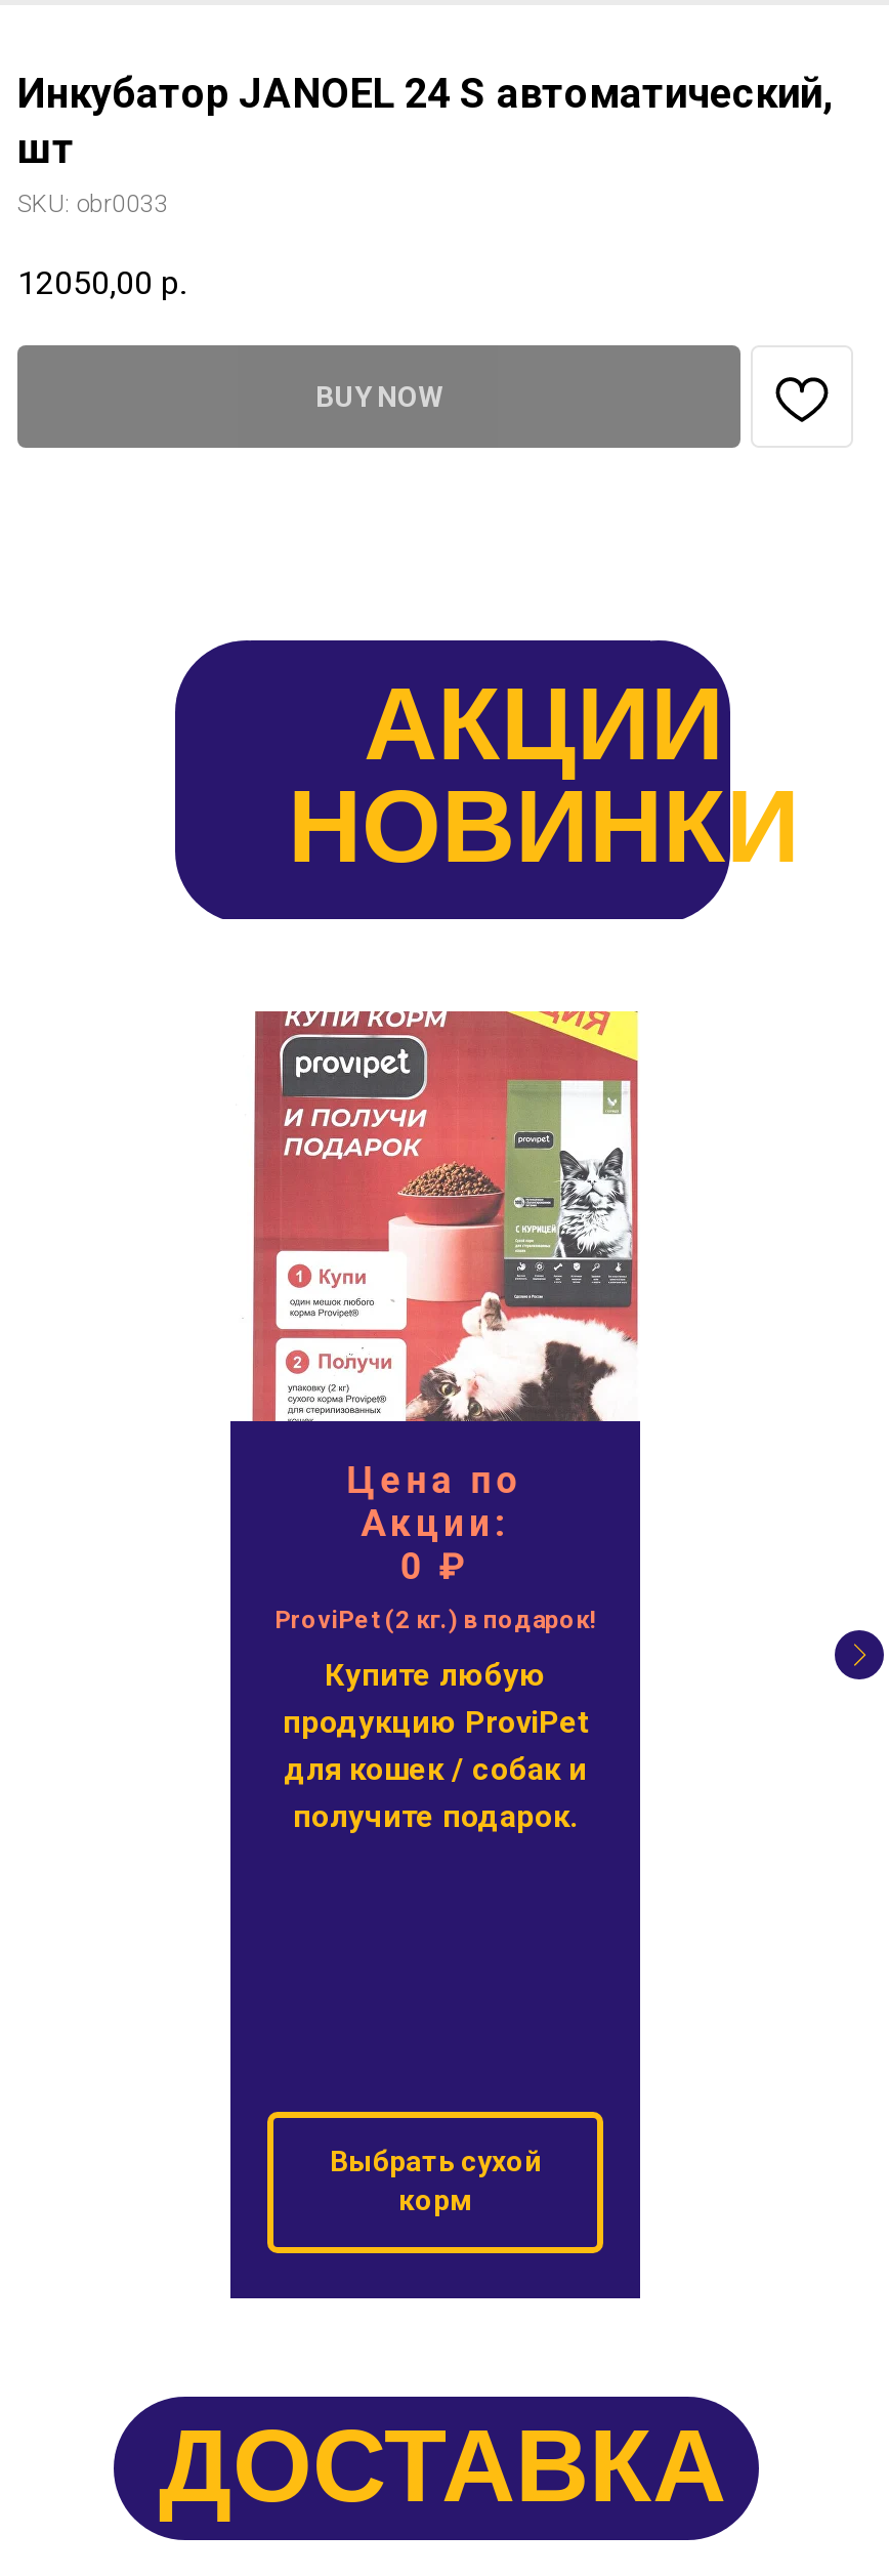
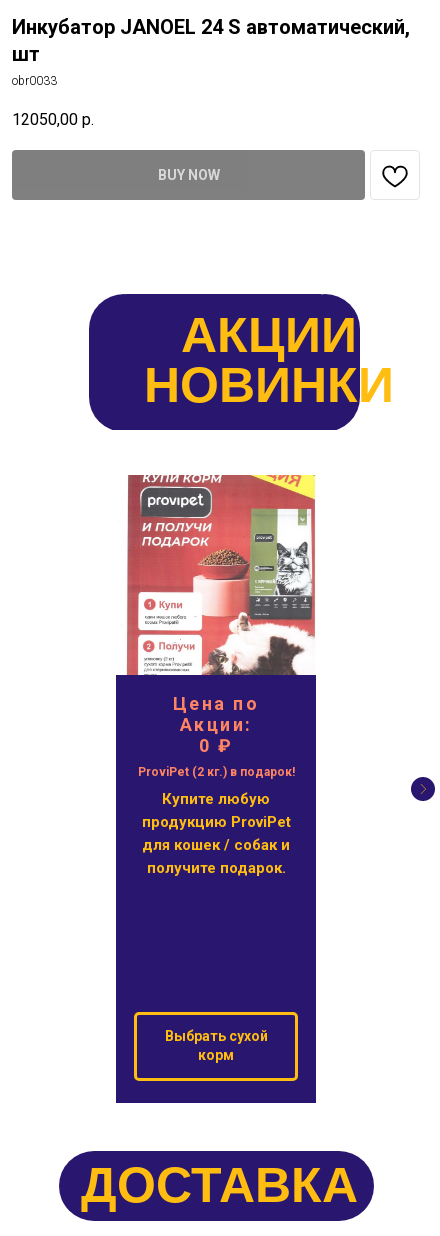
- SKU: obr0033
+ obr0033
